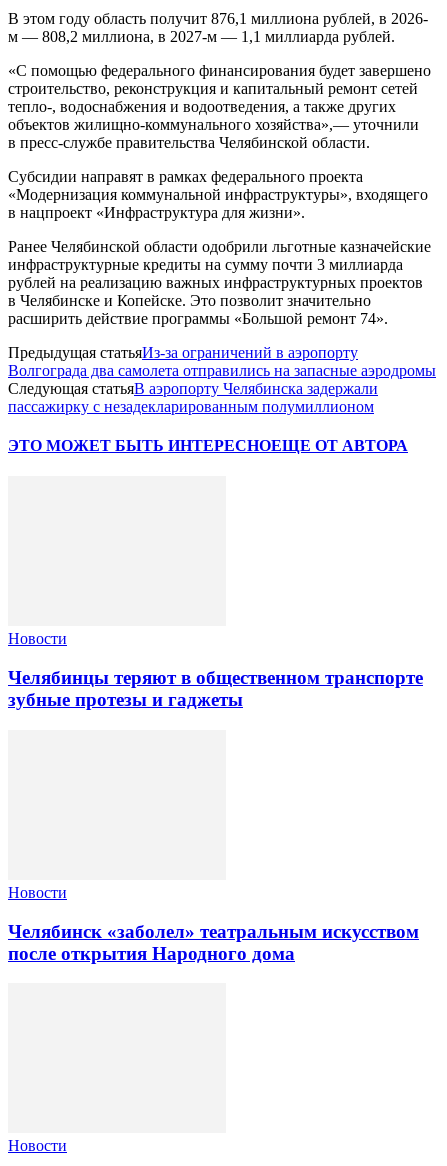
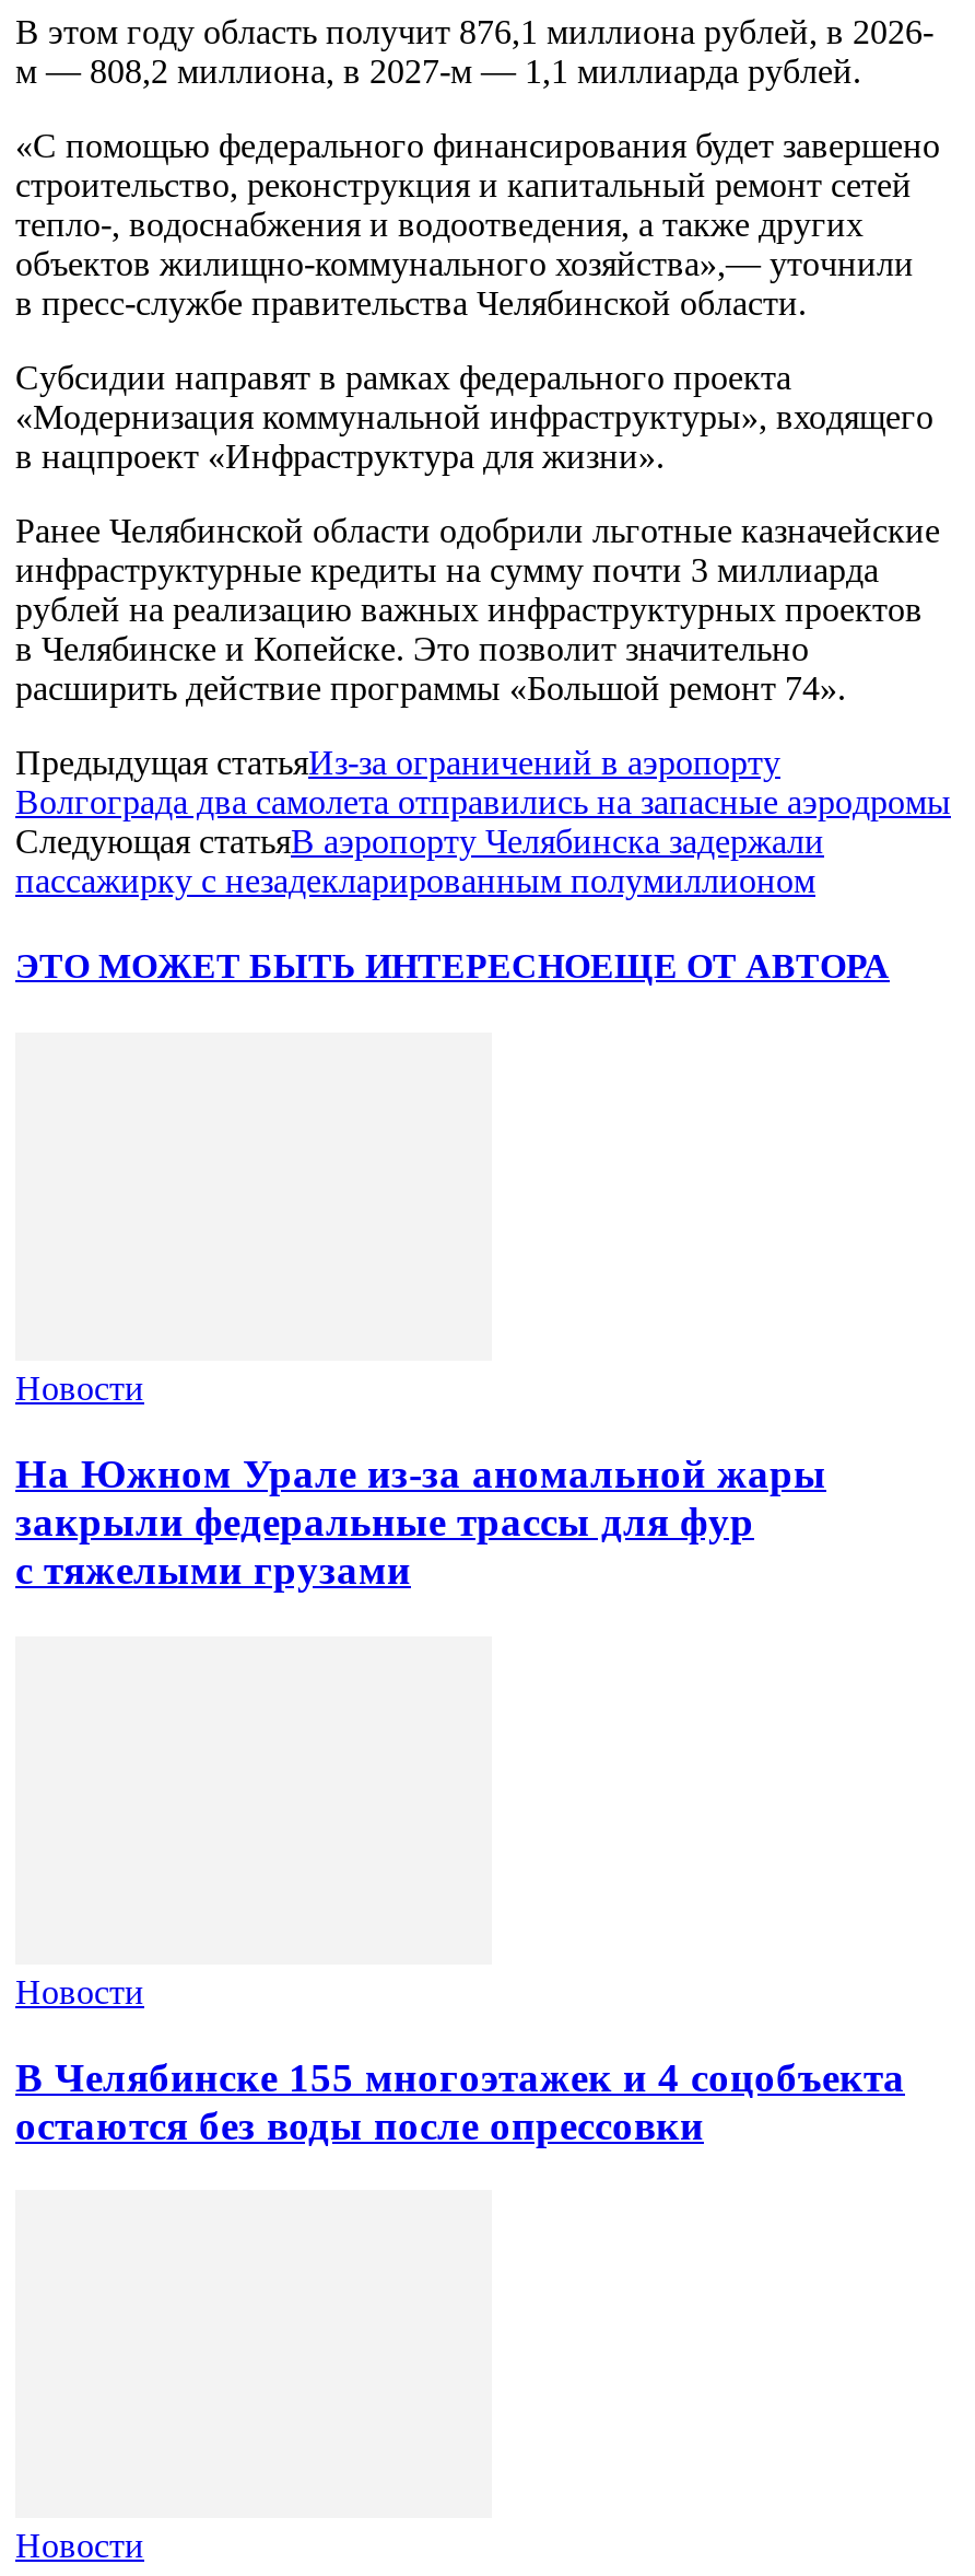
- Челябинцы теряют в общественном транспорте
- зубные протезы и гаджеты
+ На Южном Урале из‑за аномальной жары
+ закрыли федеральные трассы для фур
+ с тяжелыми грузами

- Челябинск «заболел» театральным искусством
- после открытия Народного дома
+ В Челябинске 155 многоэтажек и 4 соцобъекта
+ остаются без воды после опрессовки
